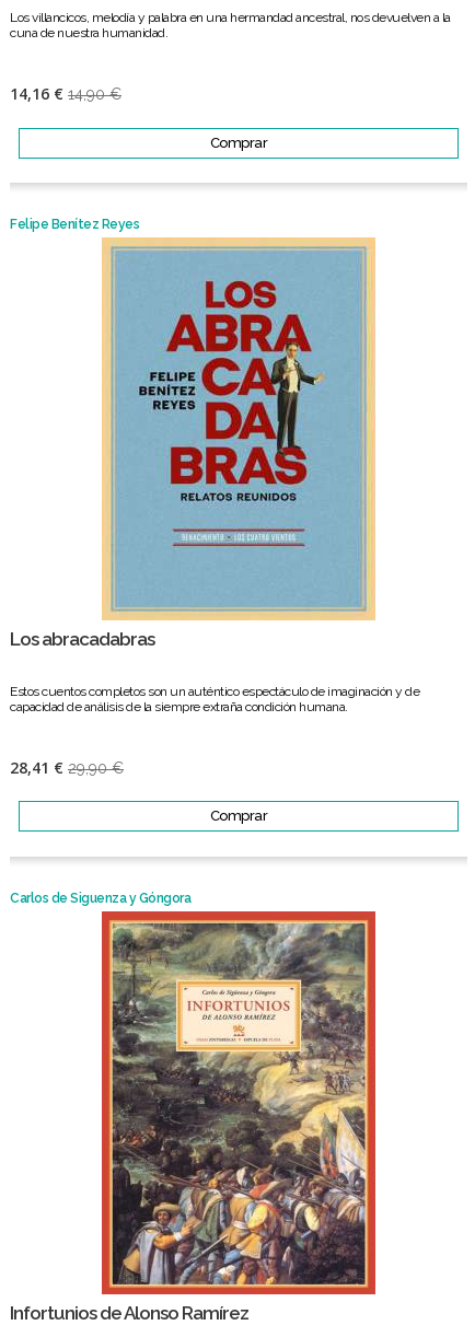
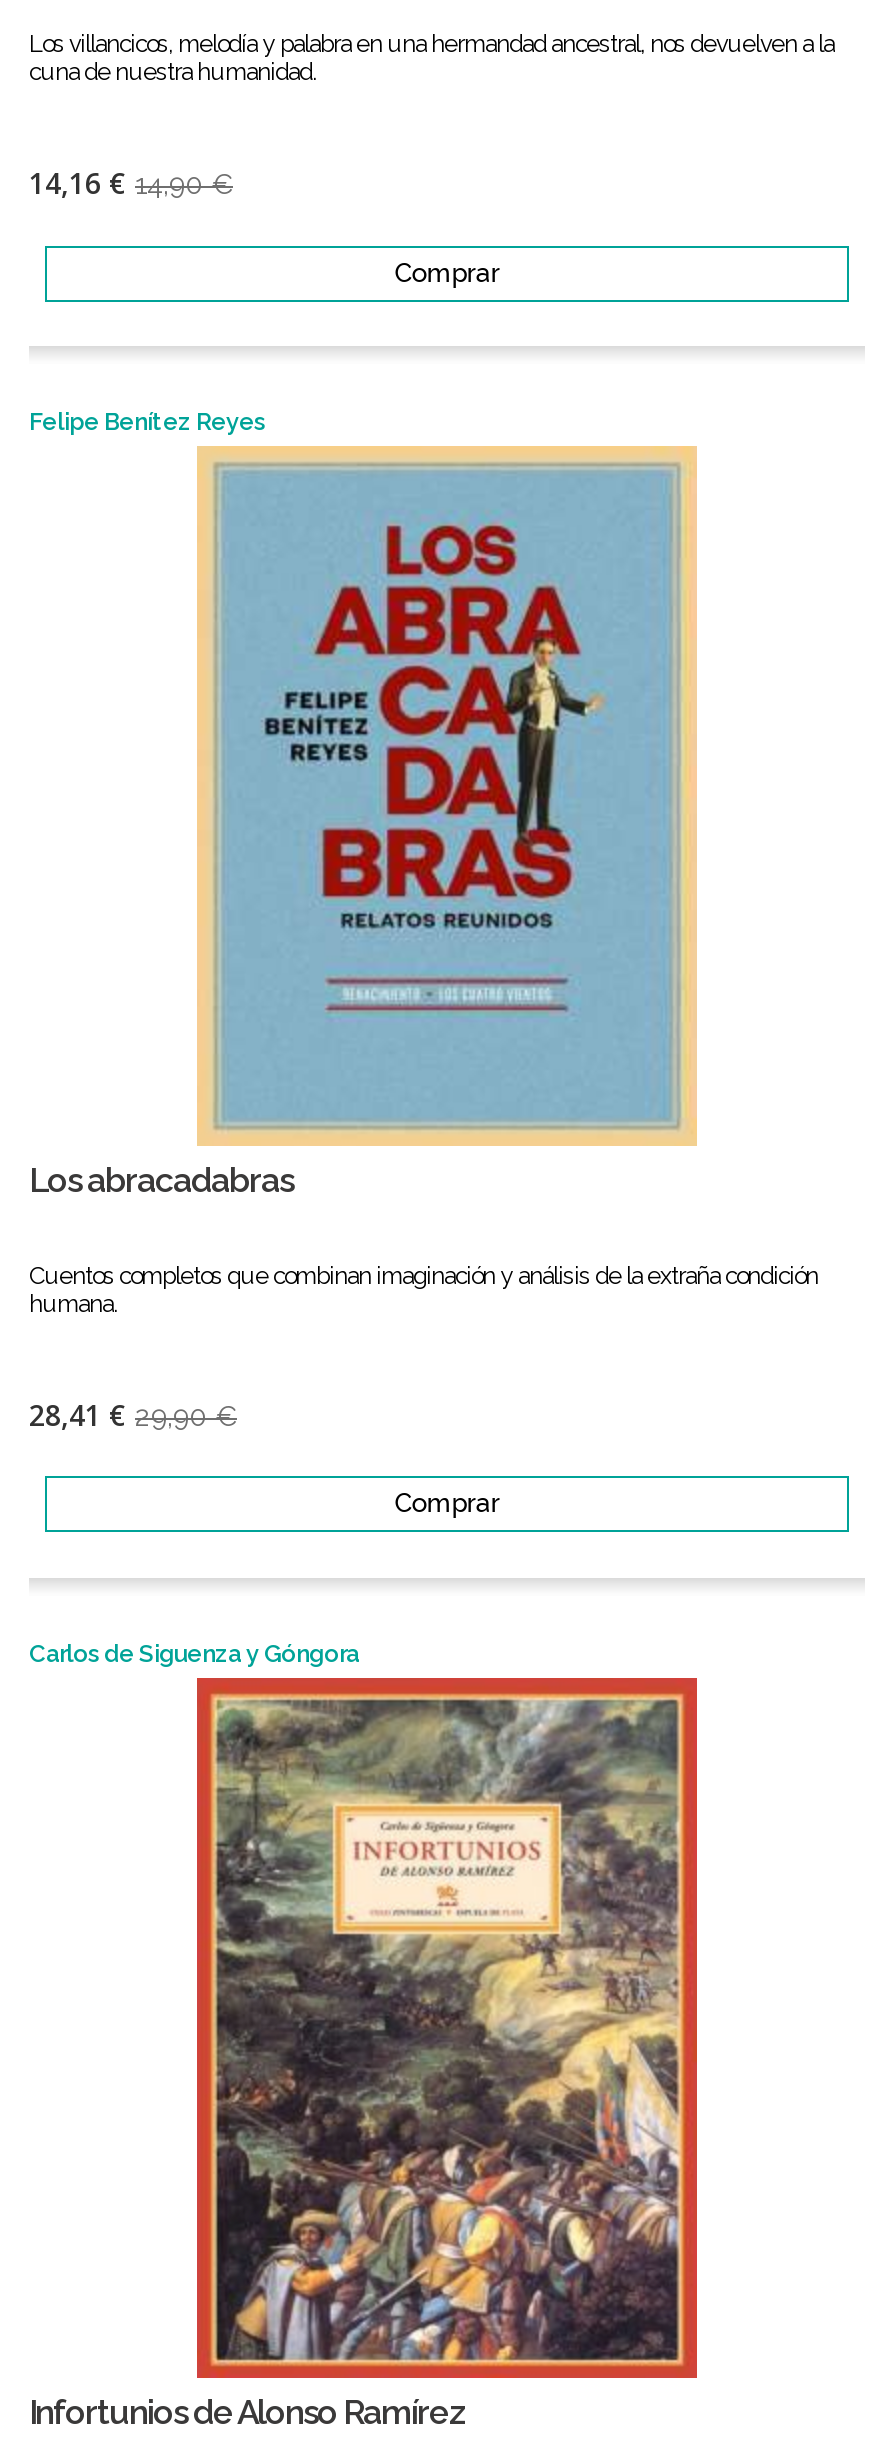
- Estos cuentos completos son un auténtico espectáculo de imaginación y de
- capacidad de análisis de la siempre extraña condición humana.
+ Cuentos completos que combinan imaginación y análisis de la extraña condición
+ humana.
